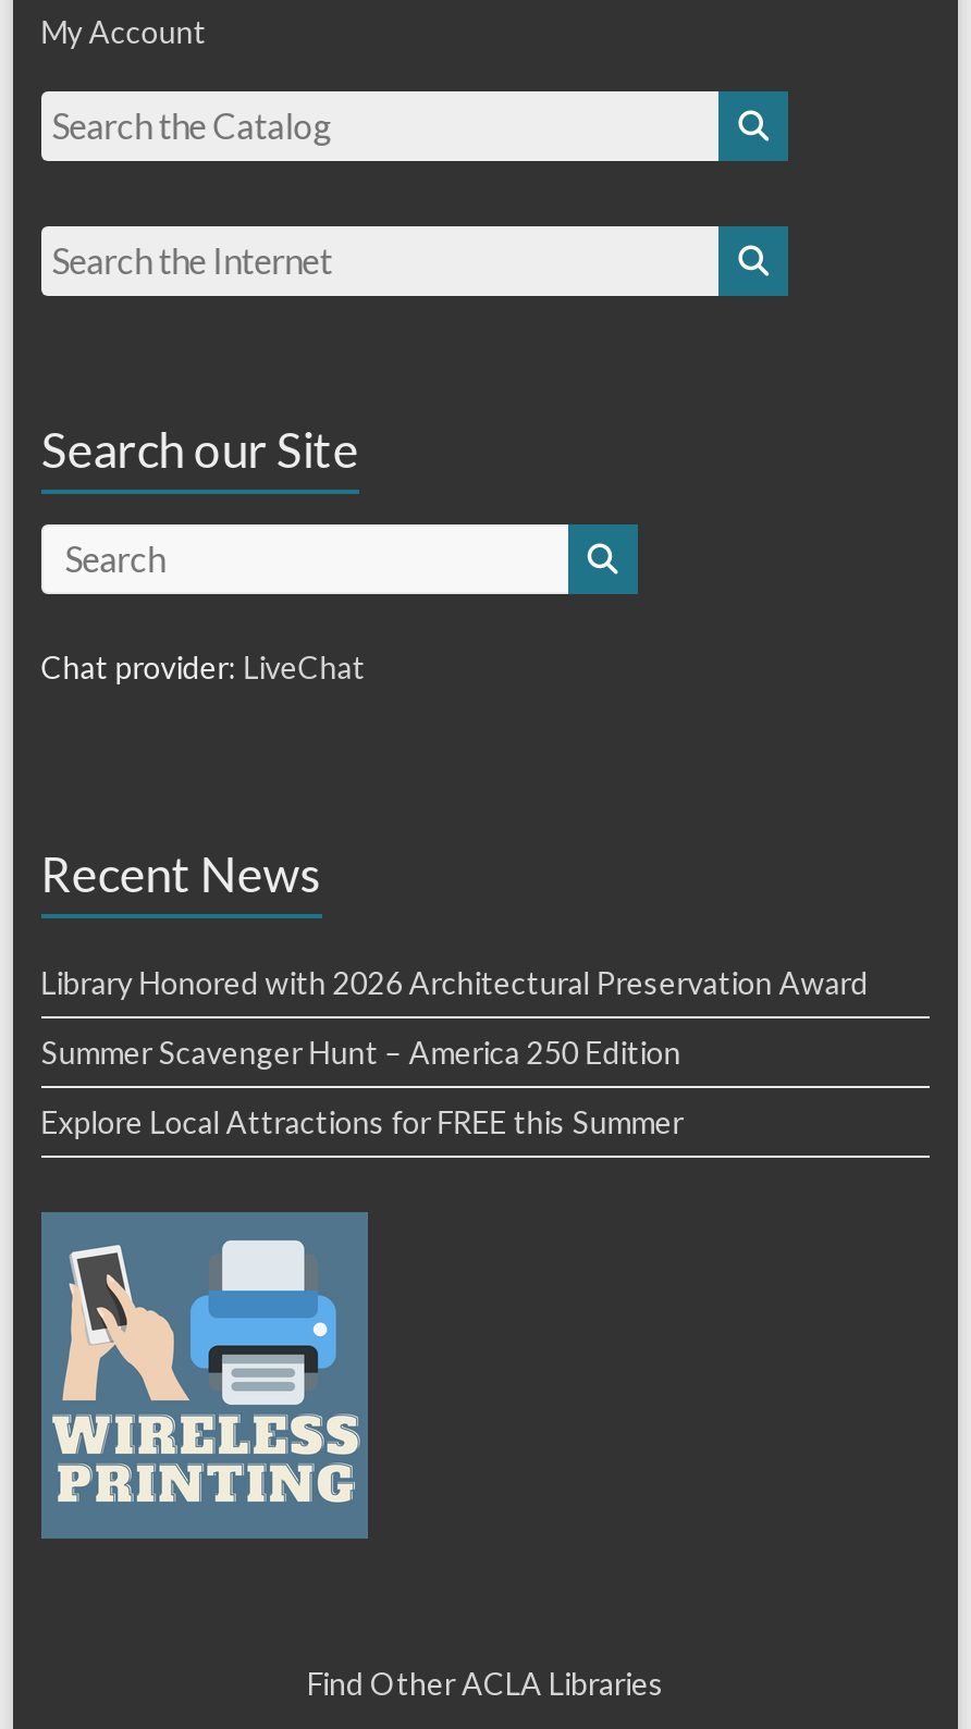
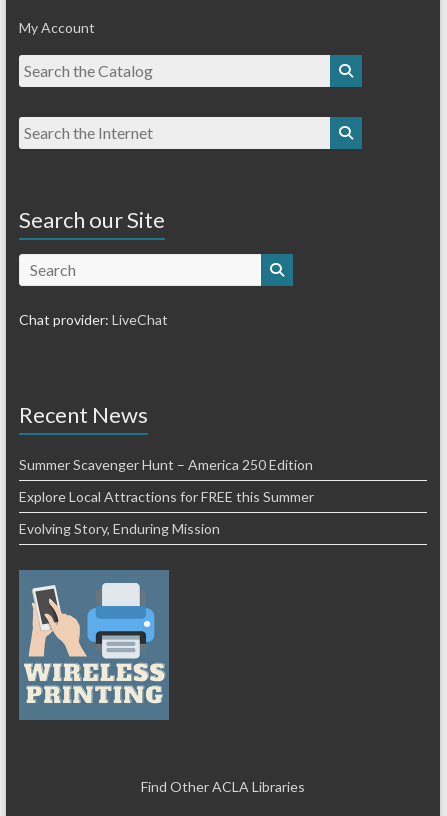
- Library Honored with 2026 Architectural Preservation Award

moved up: Summer Scavenger Hunt – America 250 Edition | Explore Local Attractions for FREE this Summer

+ Evolving Story, Enduring Mission
